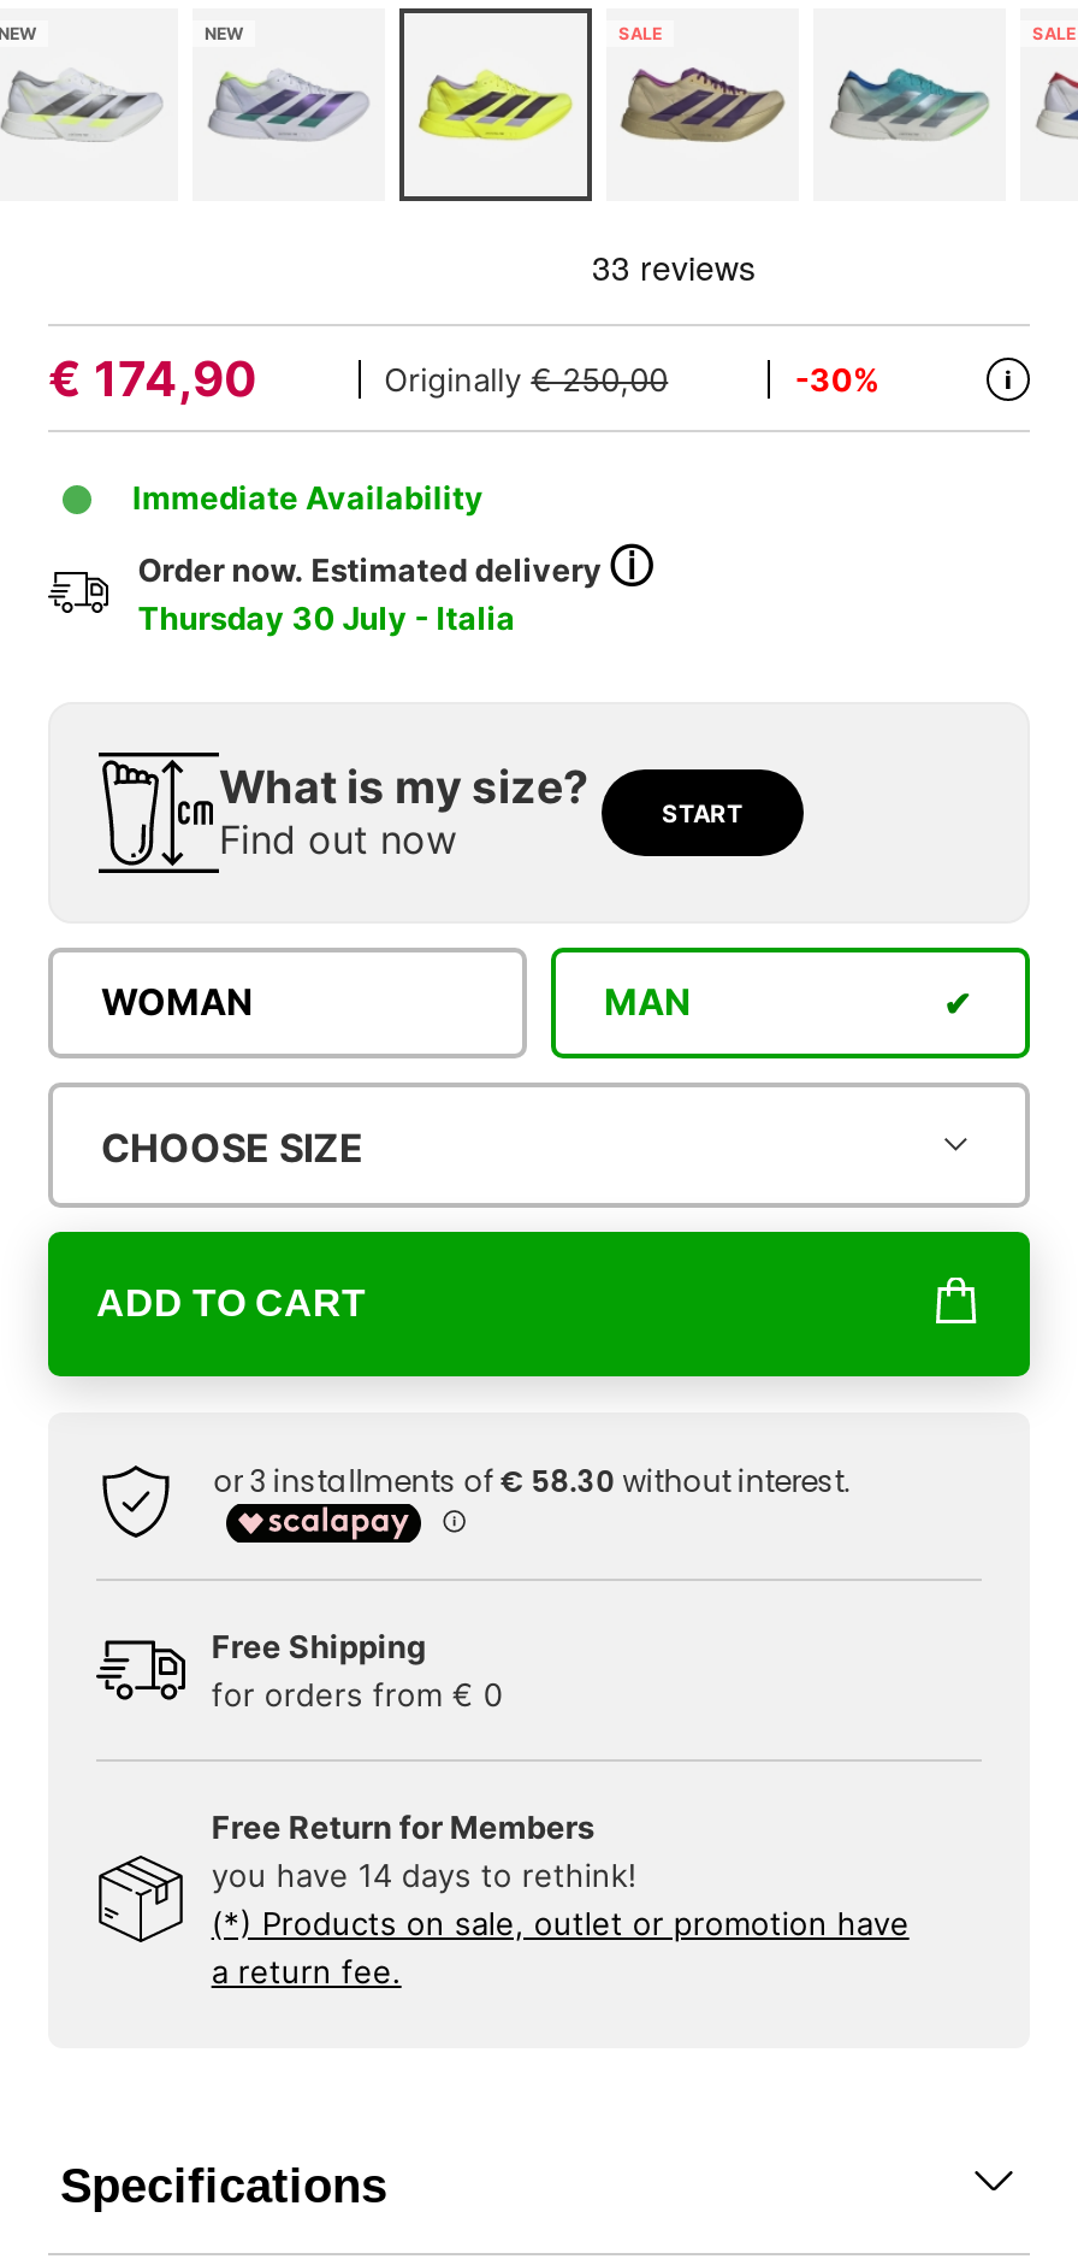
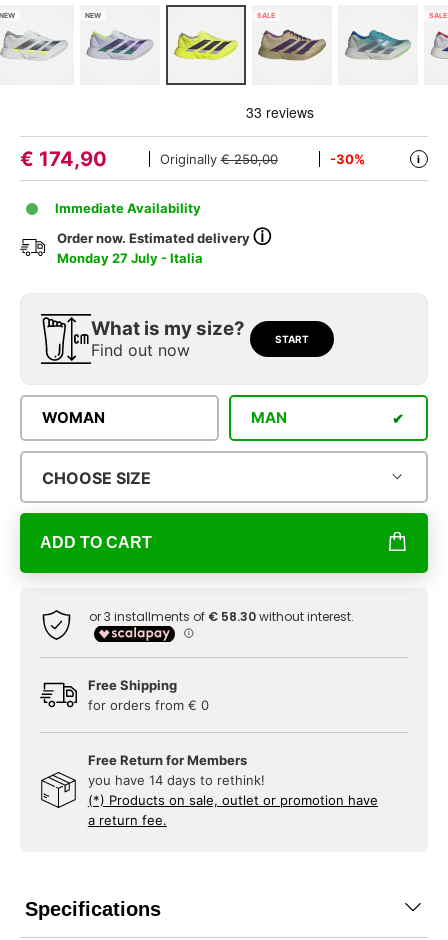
- Thursday 30 July - Italia
+ Monday 27 July - Italia
